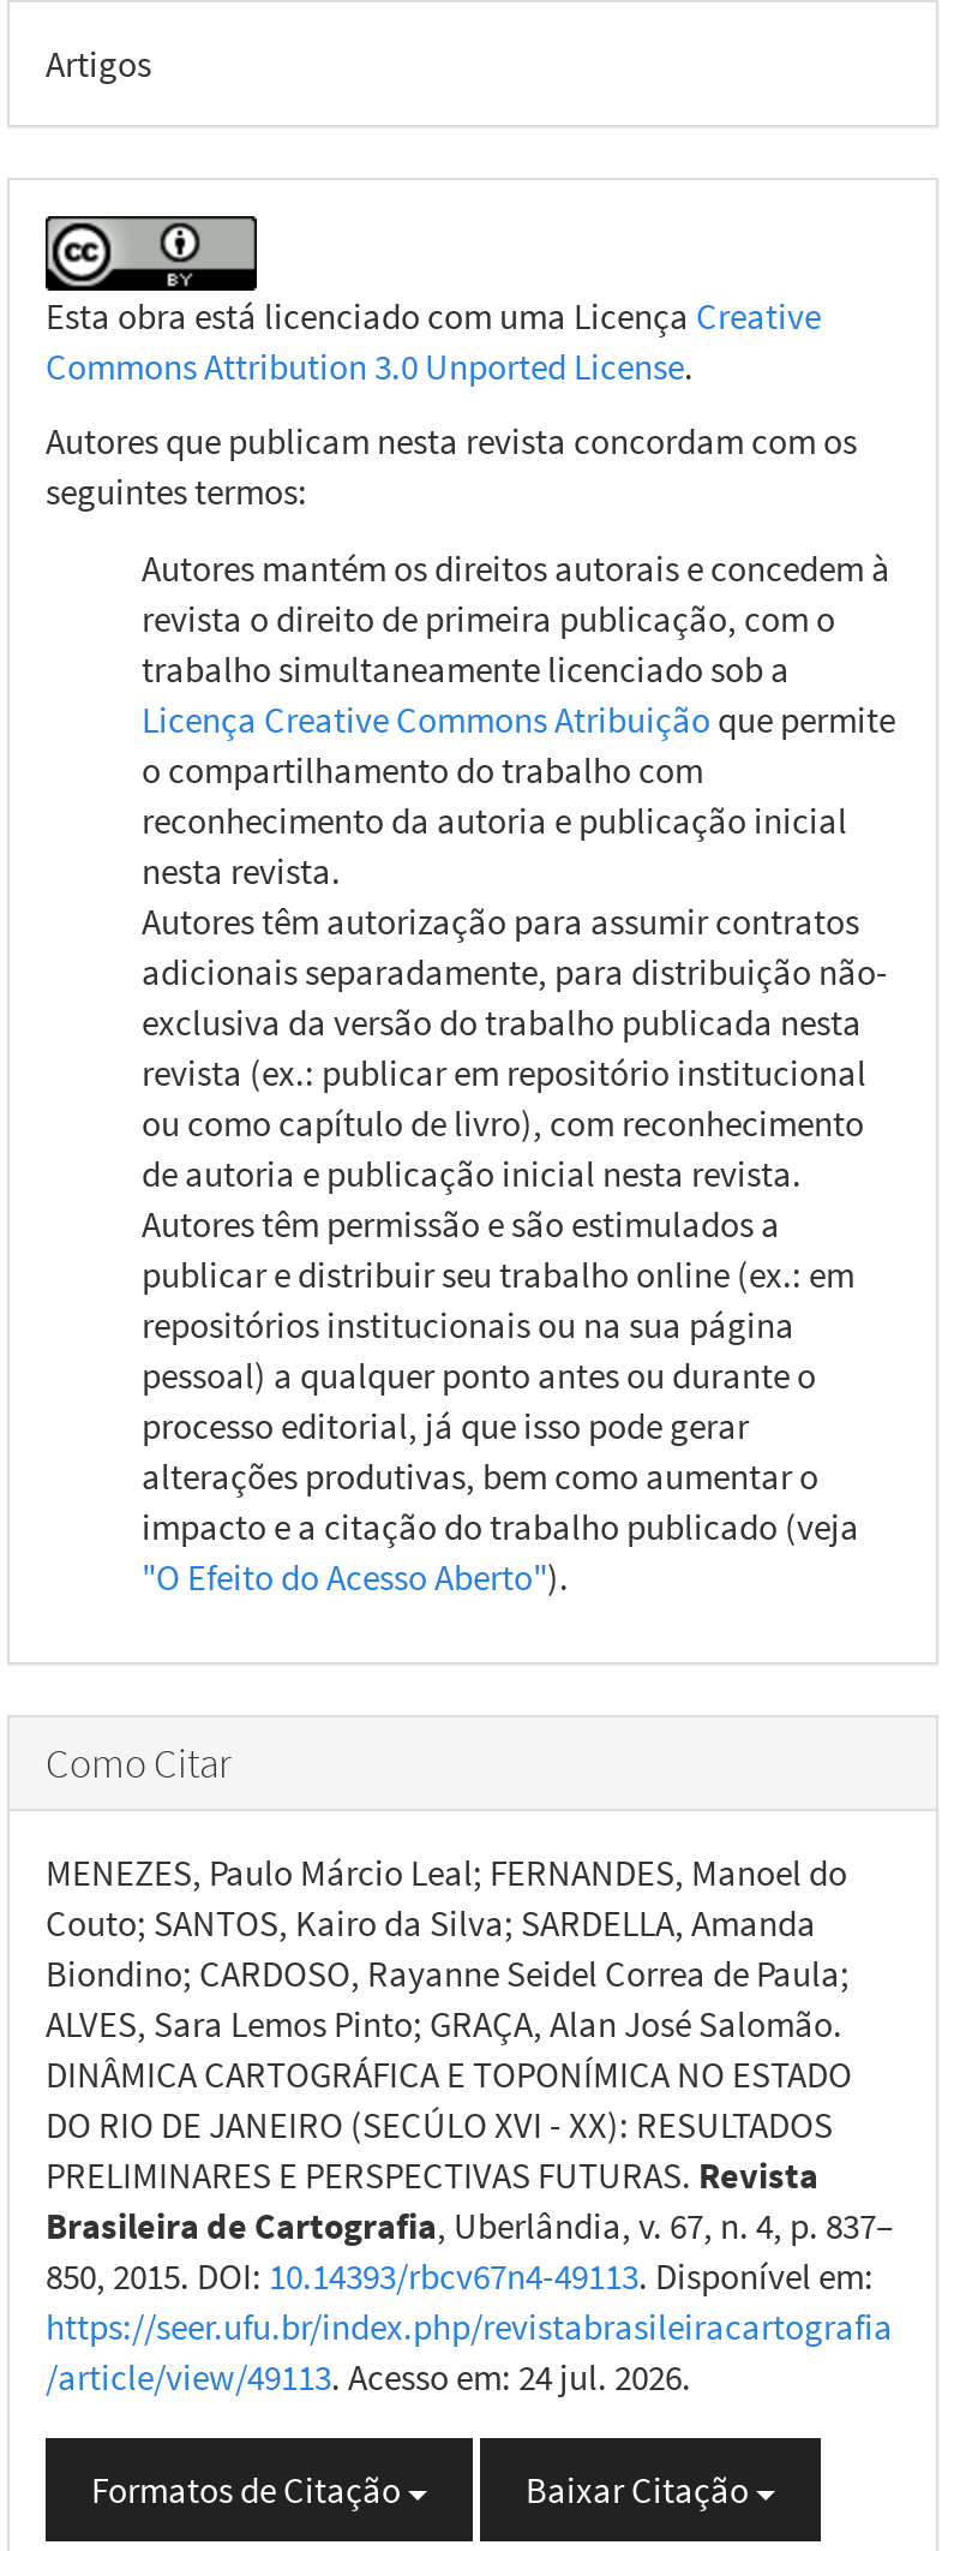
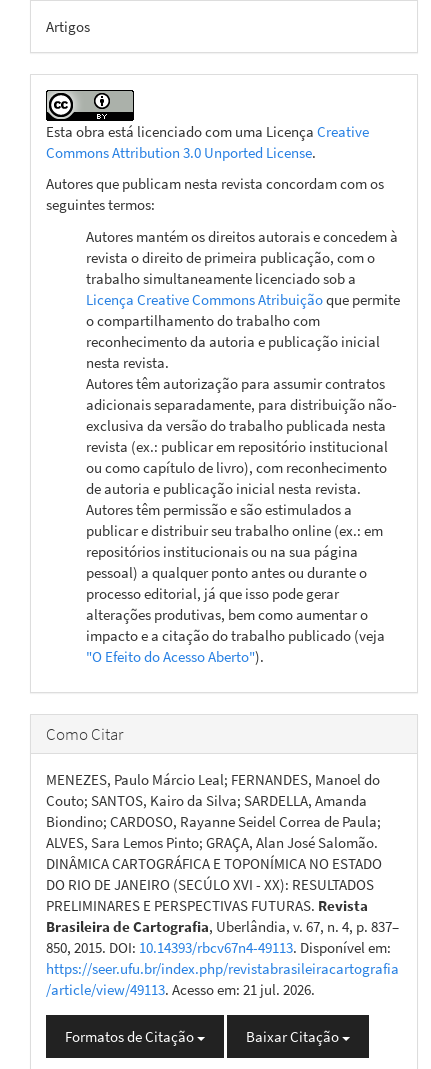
- /article/view/49113. Acesso em: 24 jul. 2026.
+ /article/view/49113. Acesso em: 21 jul. 2026.
